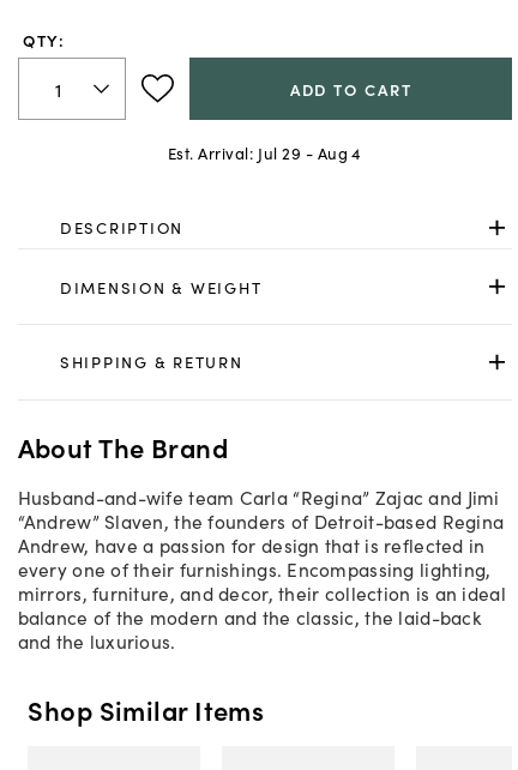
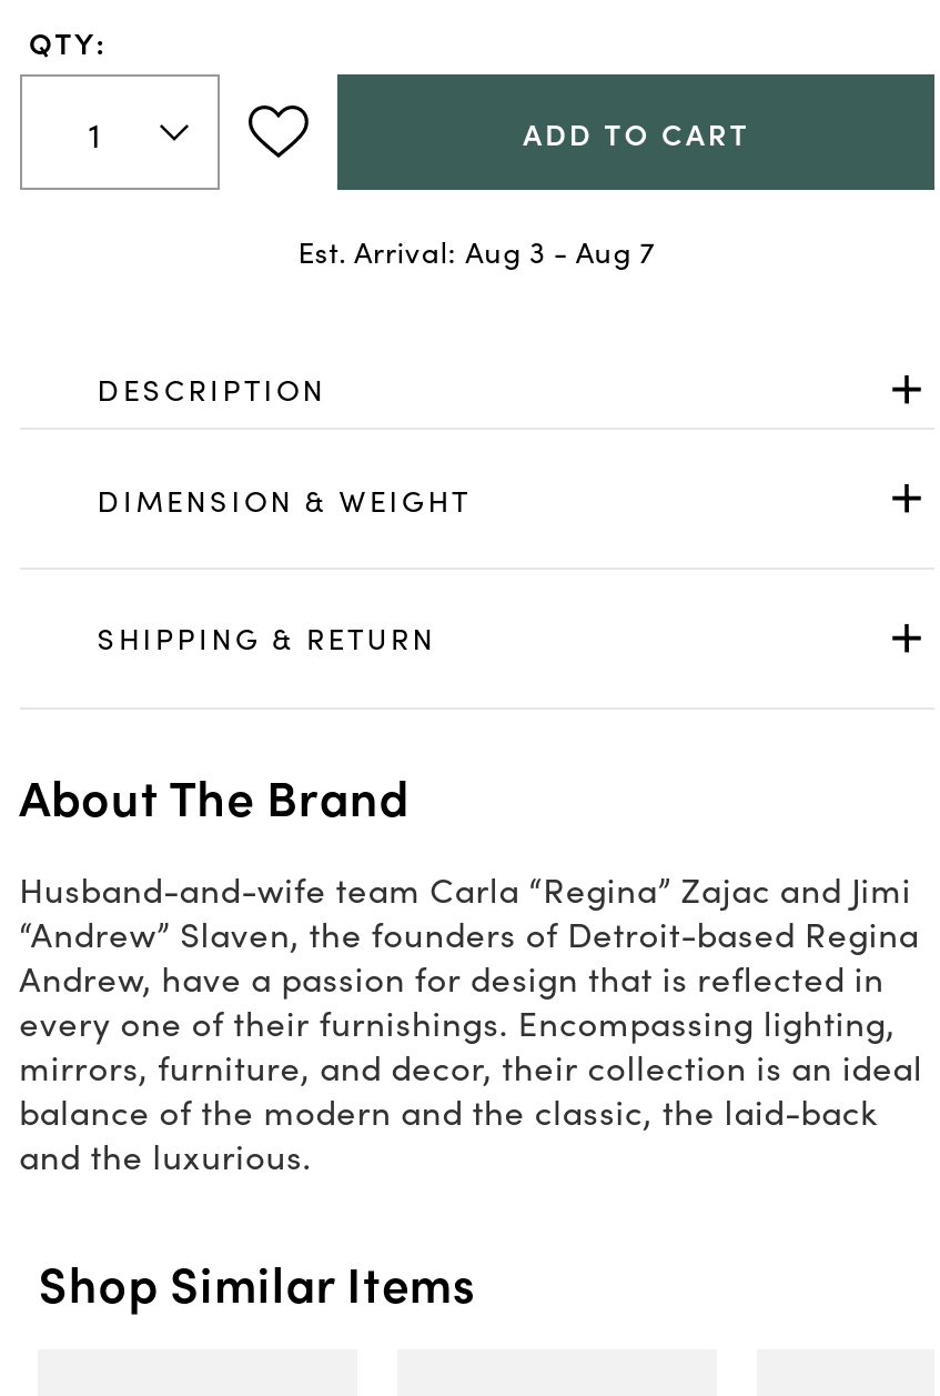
- Est. Arrival: Jul 29 - Aug 4
+ Est. Arrival: Aug 3 - Aug 7
